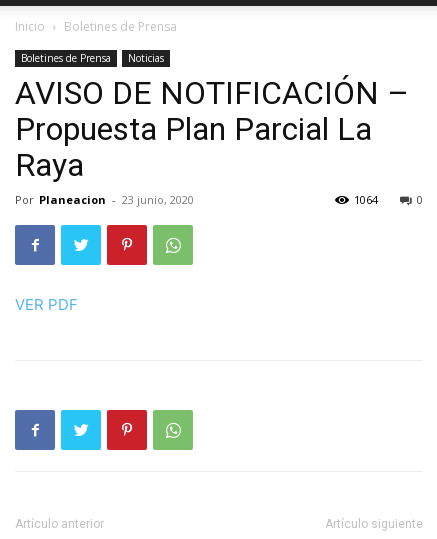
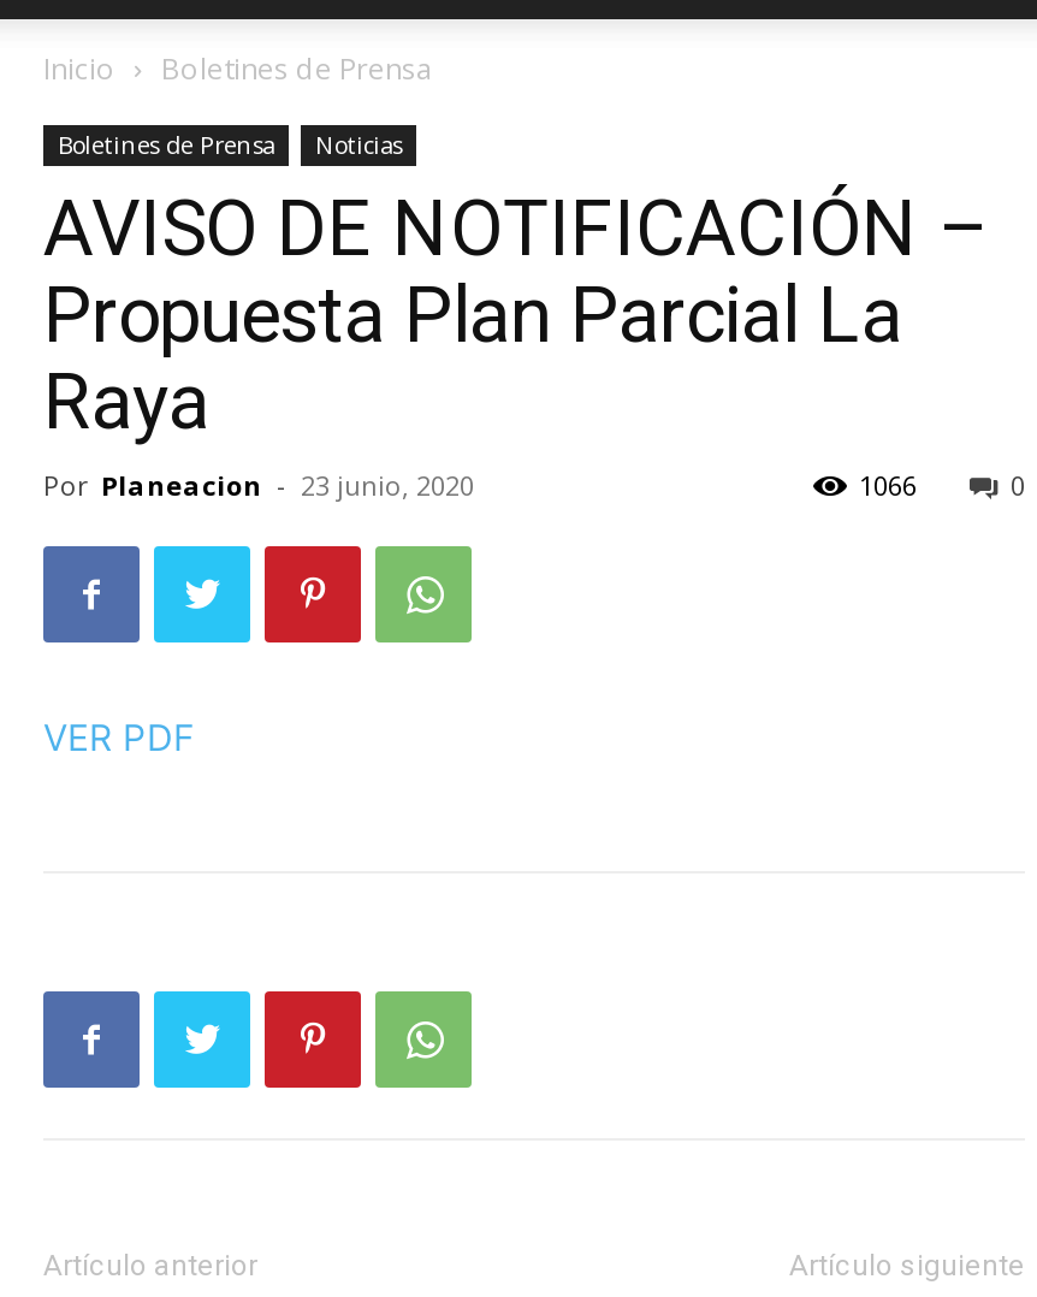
- 1064
+ 1066
